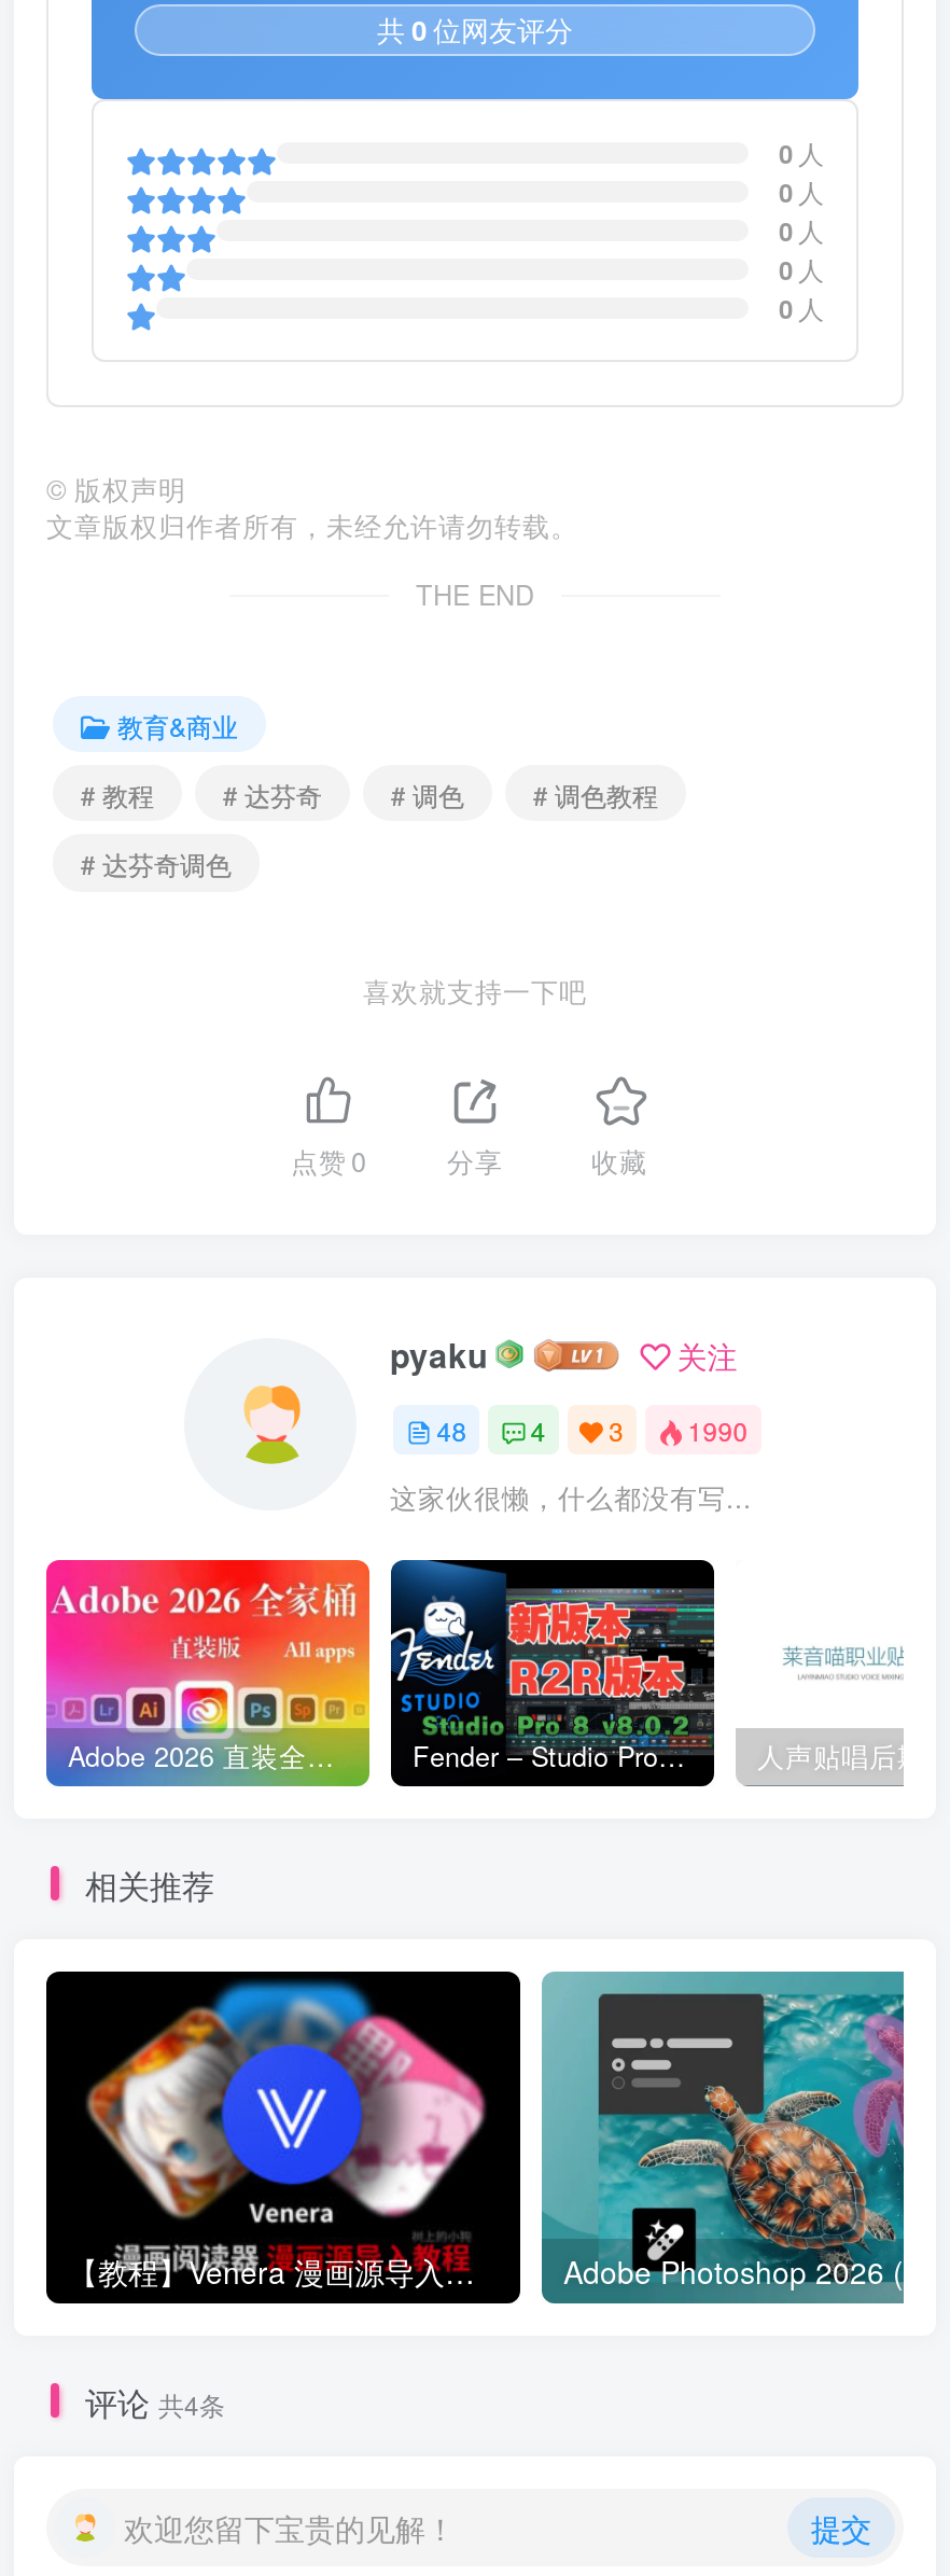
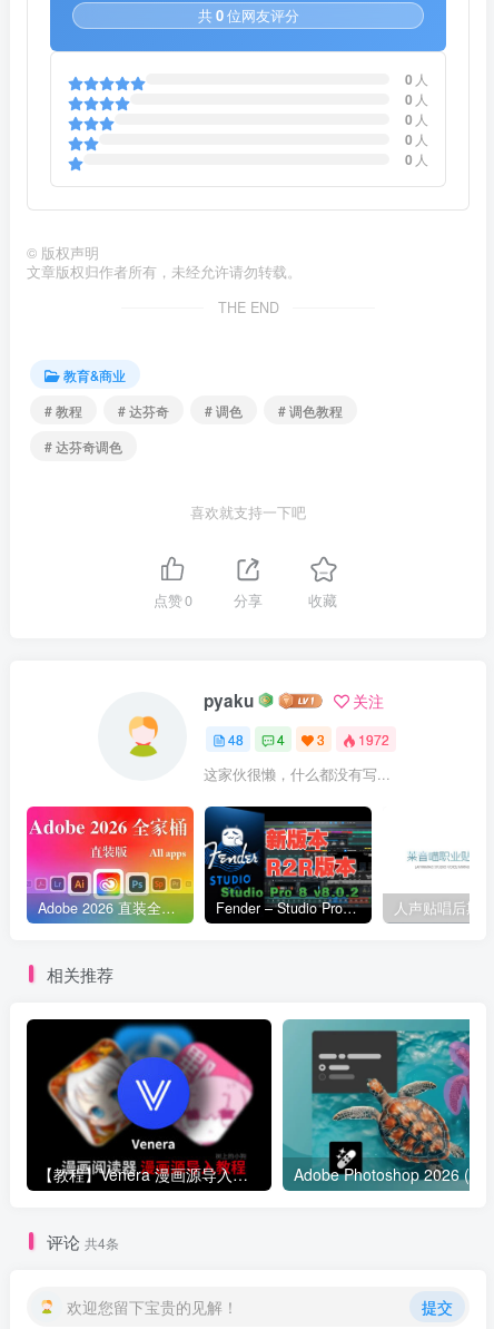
- 48 4 3 1990
+ 48 4 3 1972
